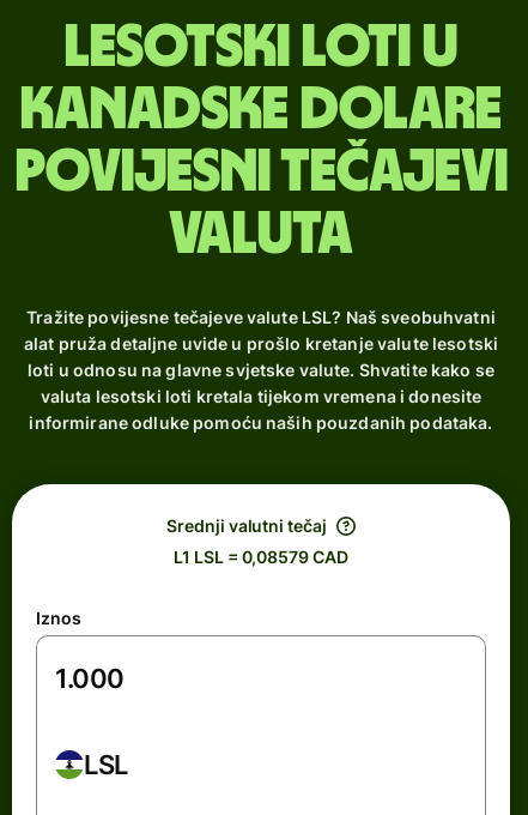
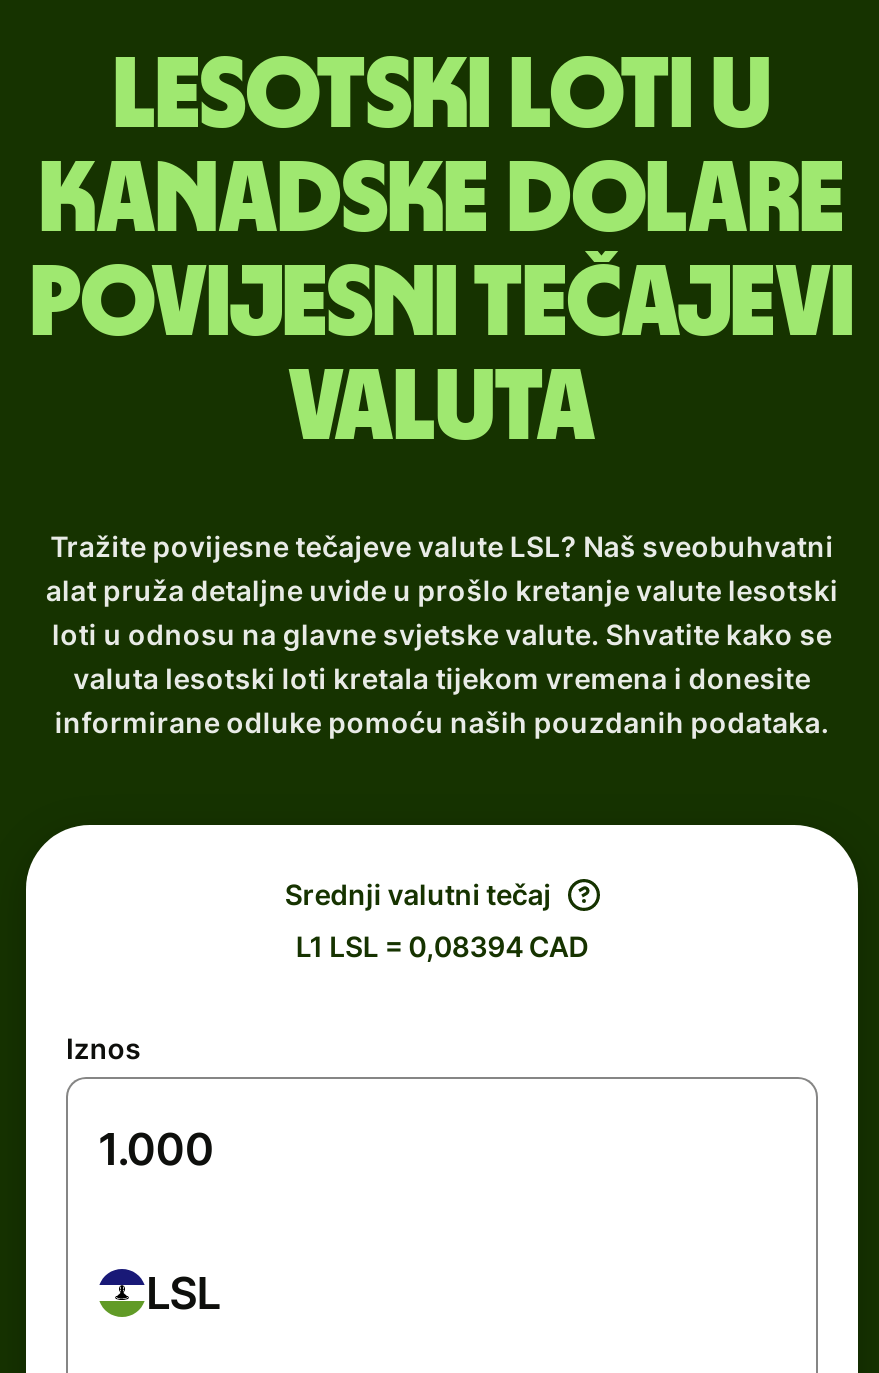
- L1 LSL = 0,08579 CAD
+ L1 LSL = 0,08394 CAD
